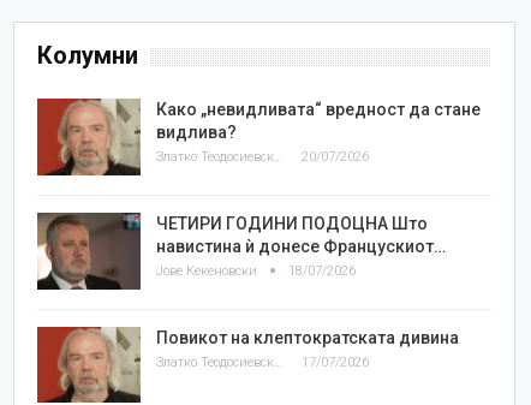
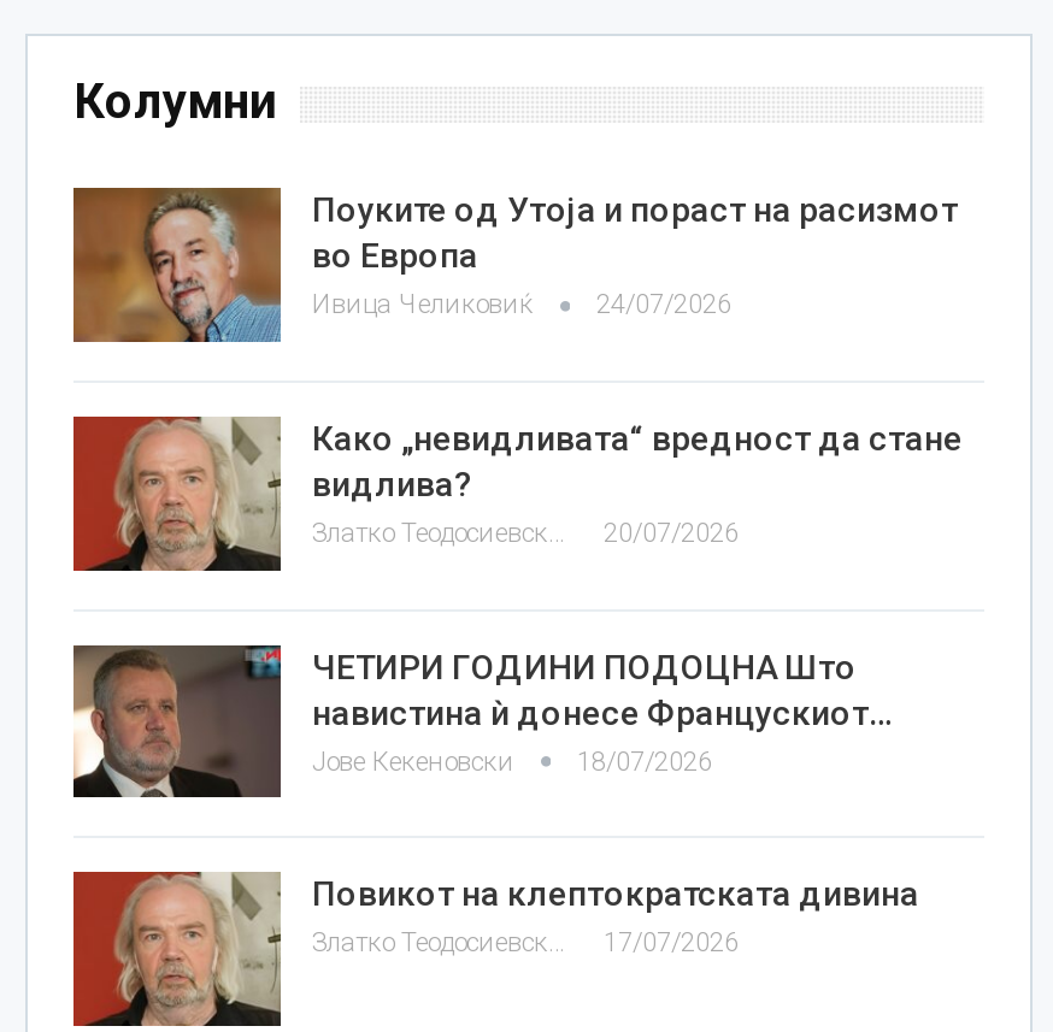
+ [image]
+ Поуките од Утоја и пораст на расизмот
+ во Европа
+ Ивица Челиковиќ
+ 24/07/2026
